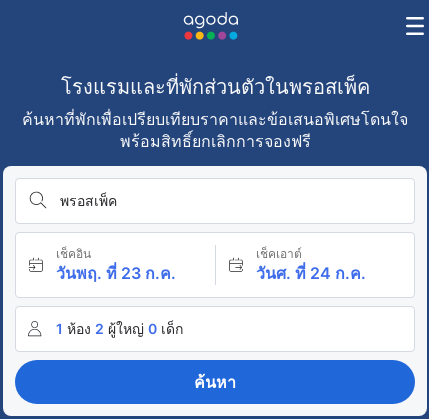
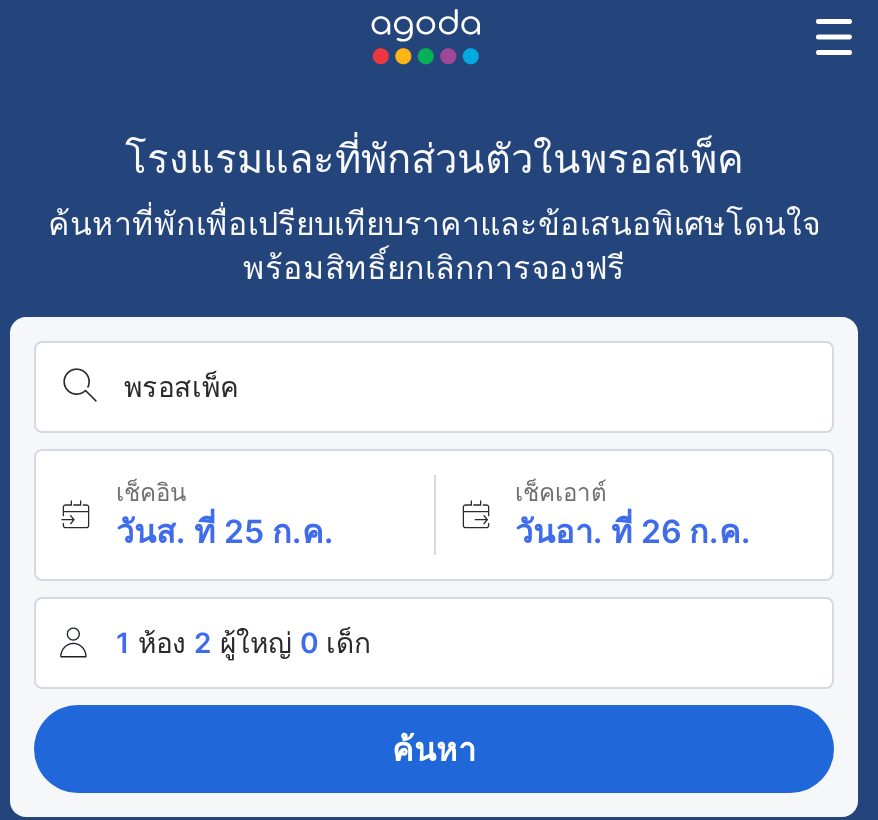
- วันพฤ. ที่ 23 ก.ค.
+ วันส. ที่ 25 ก.ค.

- วันศ. ที่ 24 ก.ค.
+ วันอา. ที่ 26 ก.ค.
